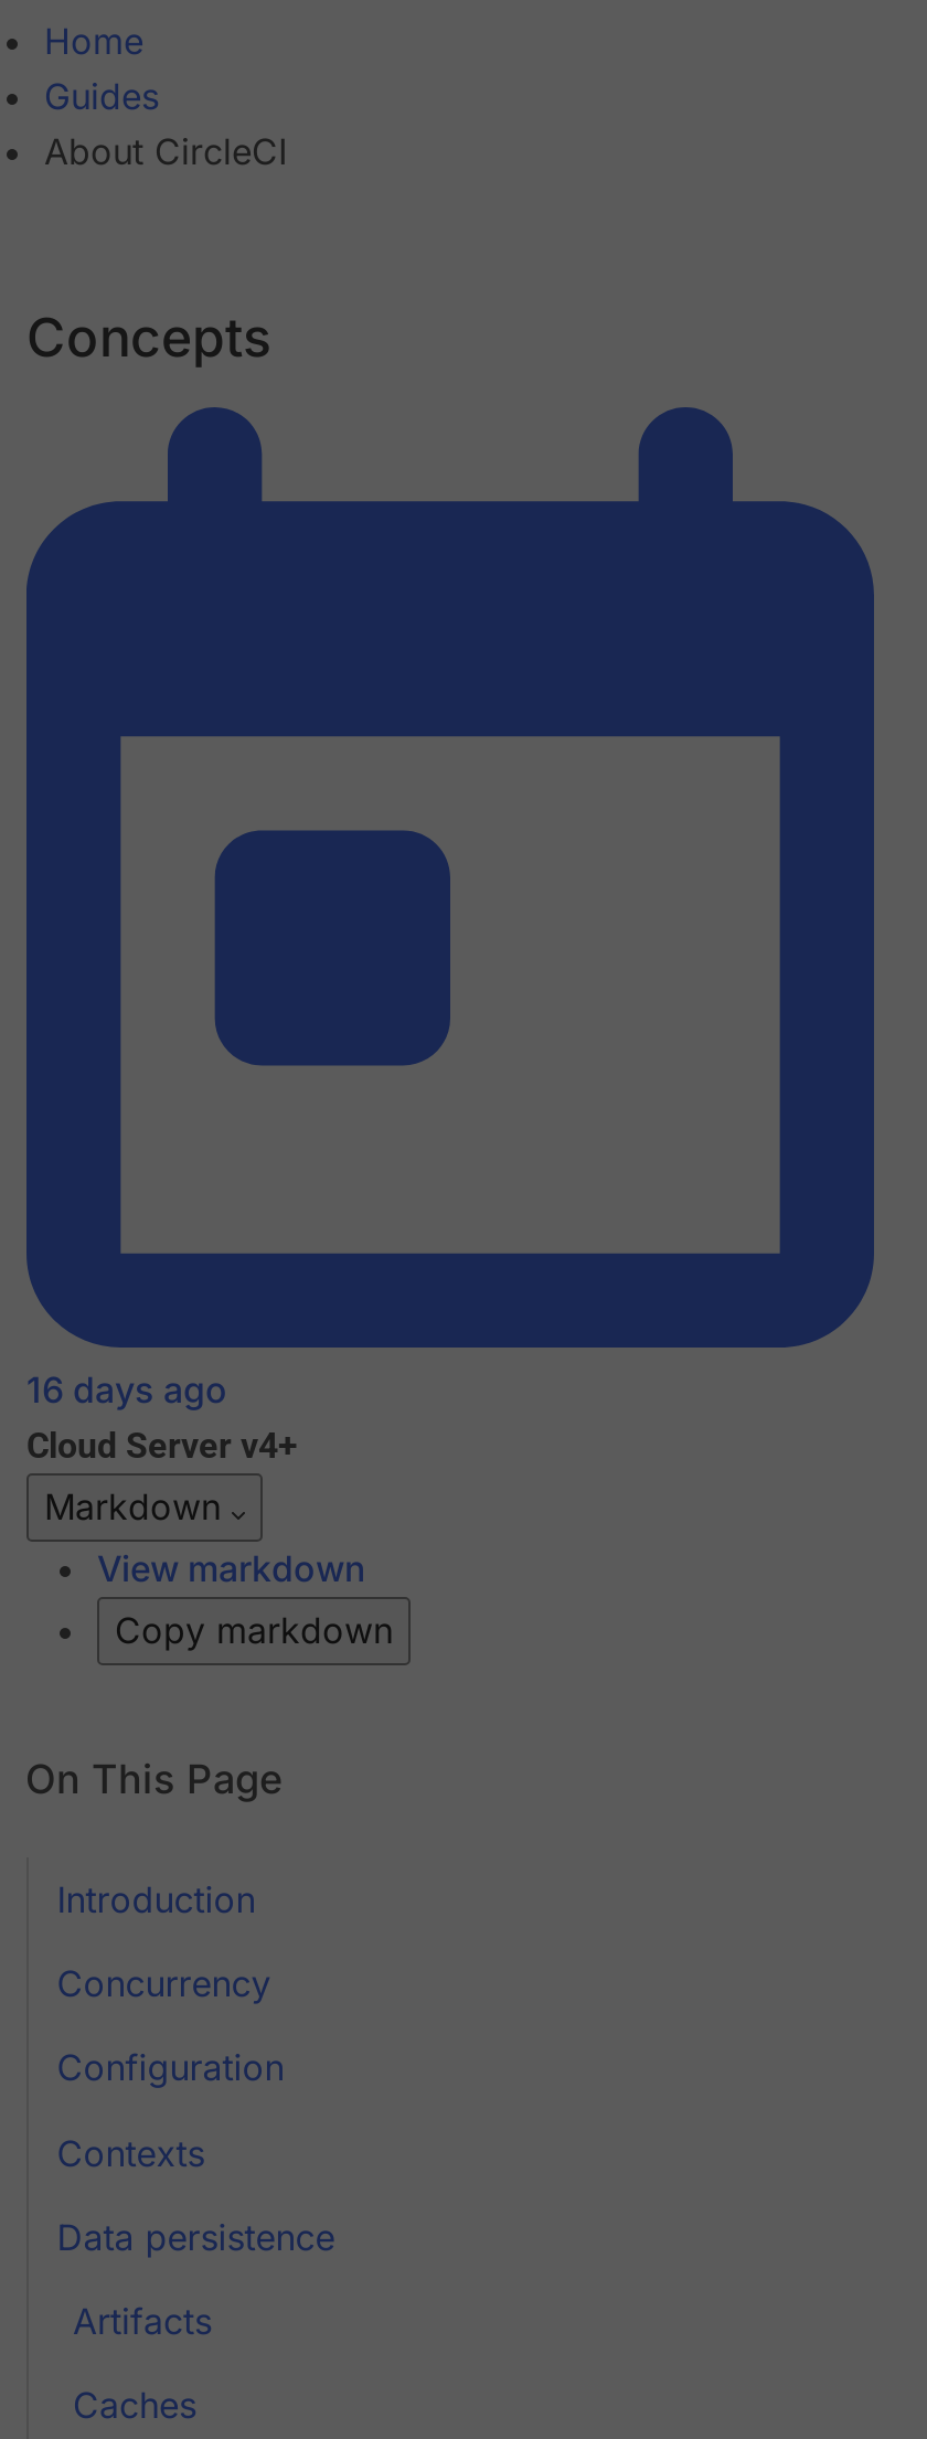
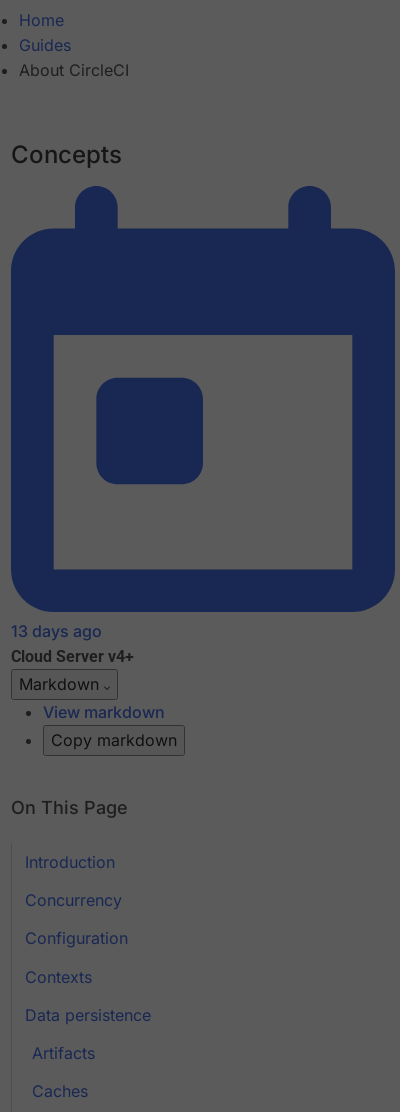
- 16 days ago
+ 13 days ago
